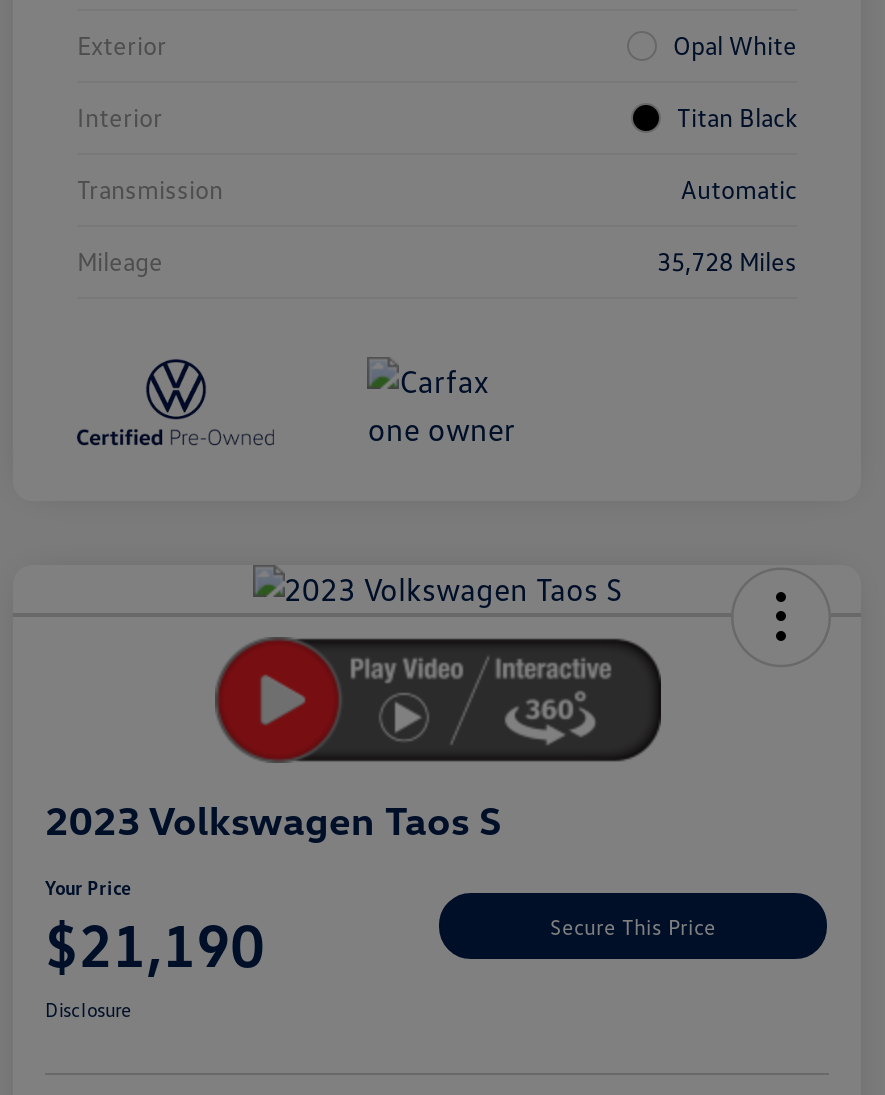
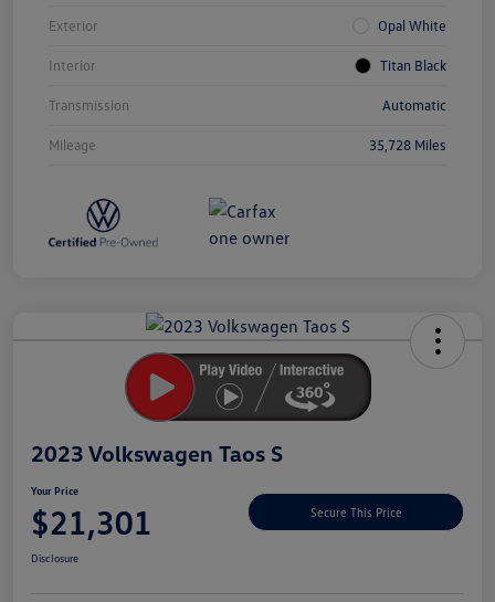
- $21,190
+ $21,301
